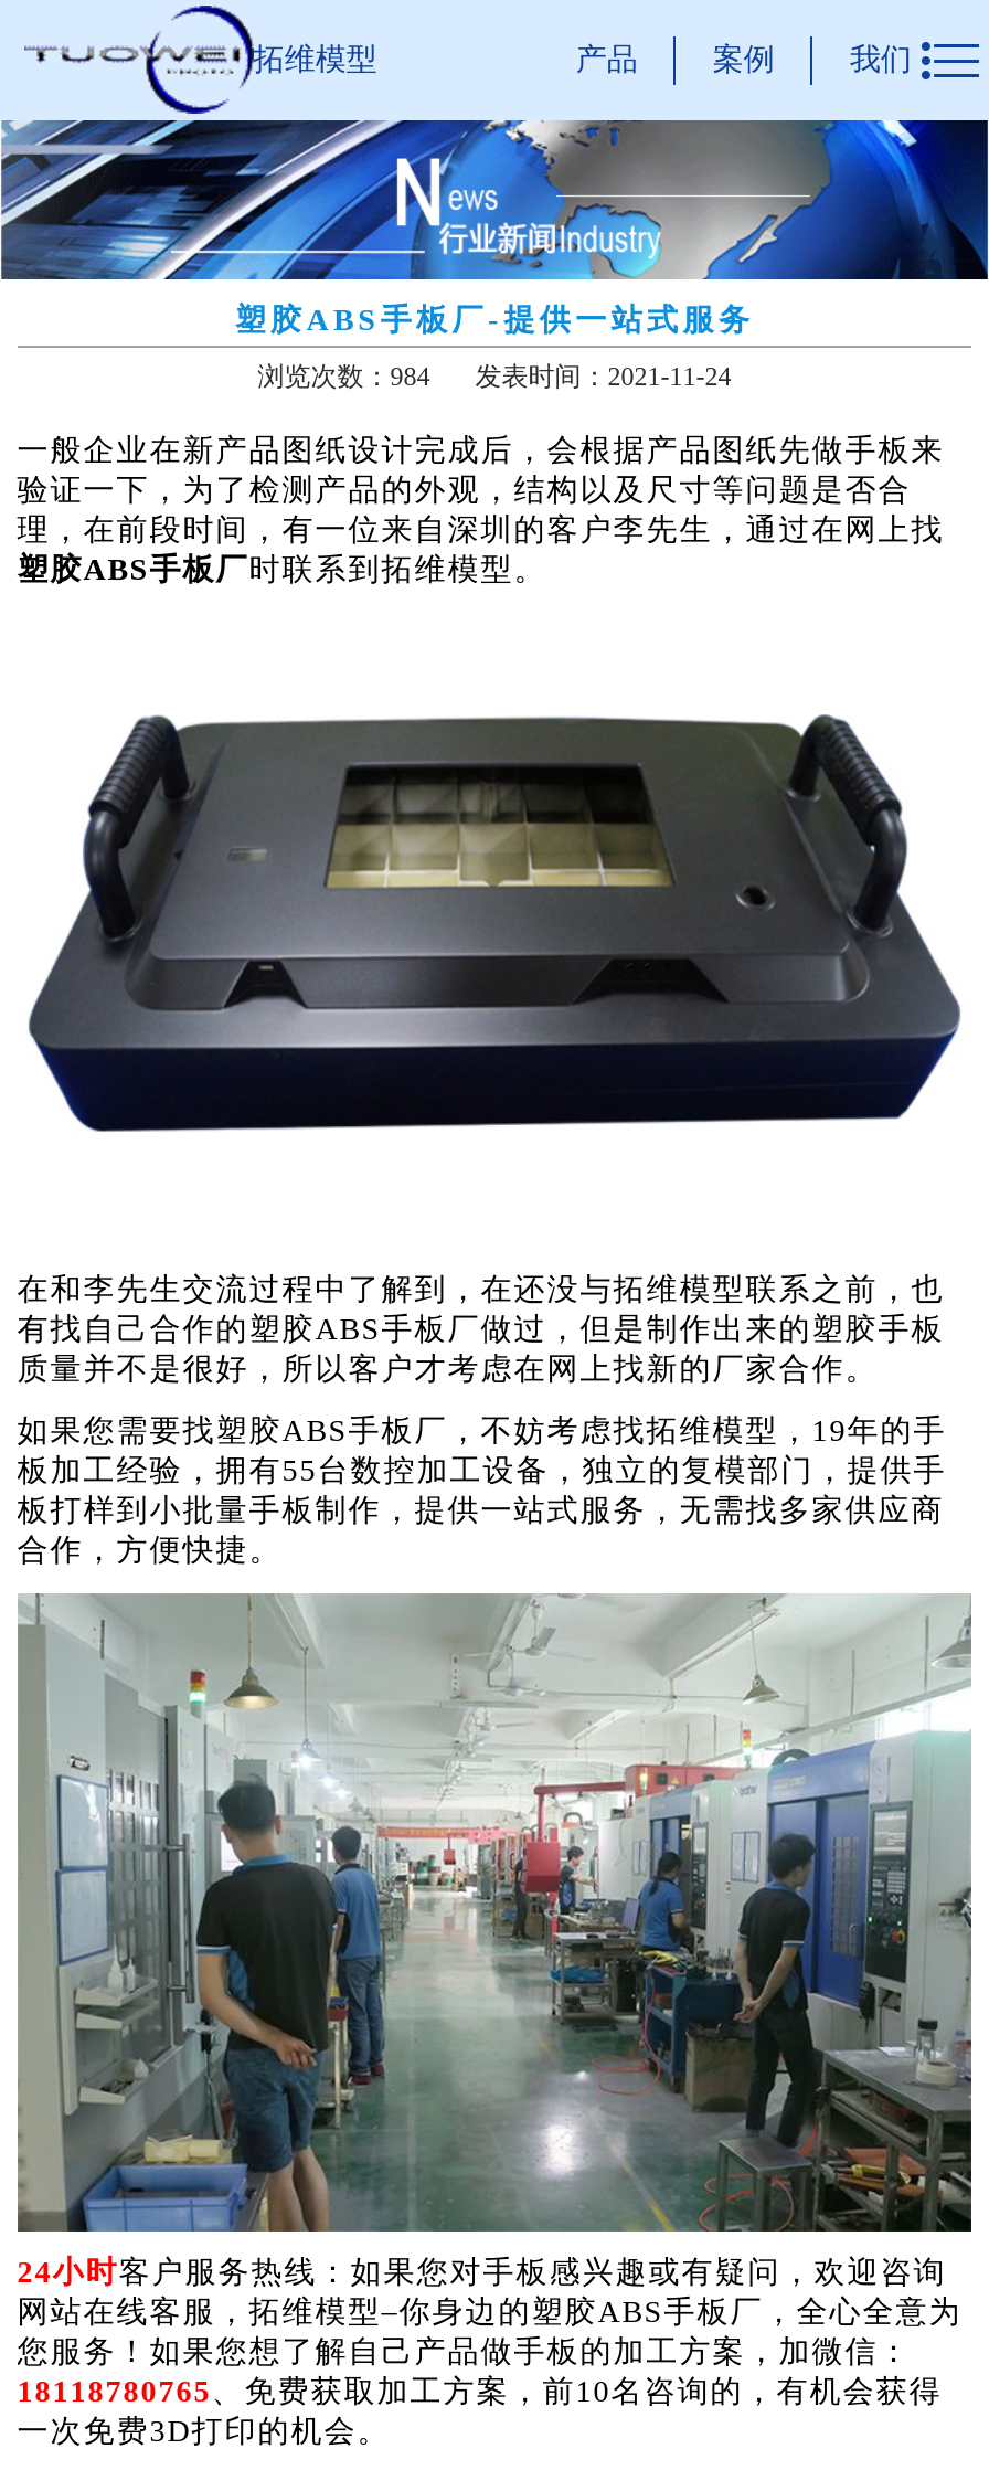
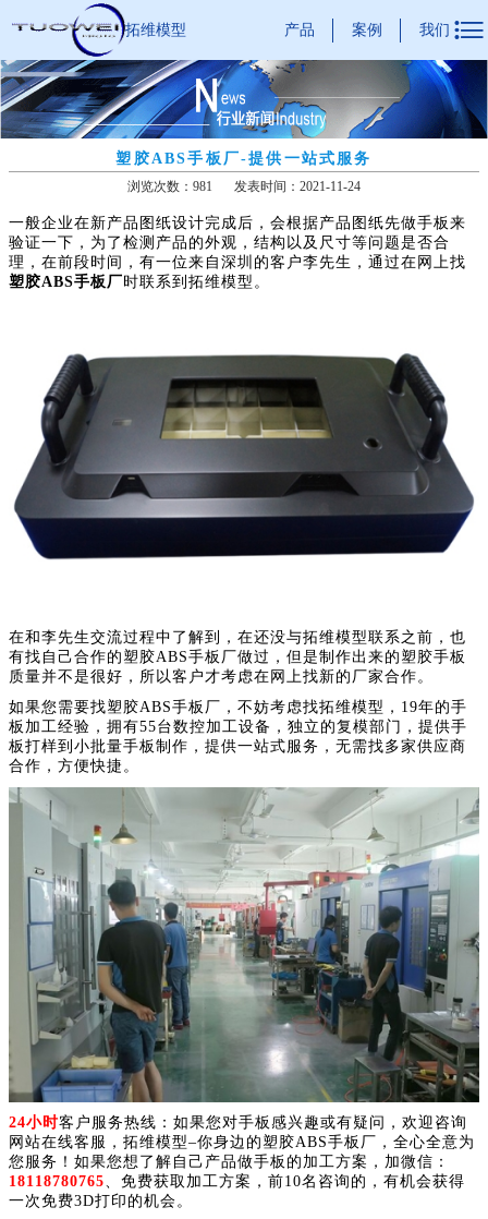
- 浏览次数：984 发表时间：2021-11-24
+ 浏览次数：981 发表时间：2021-11-24
